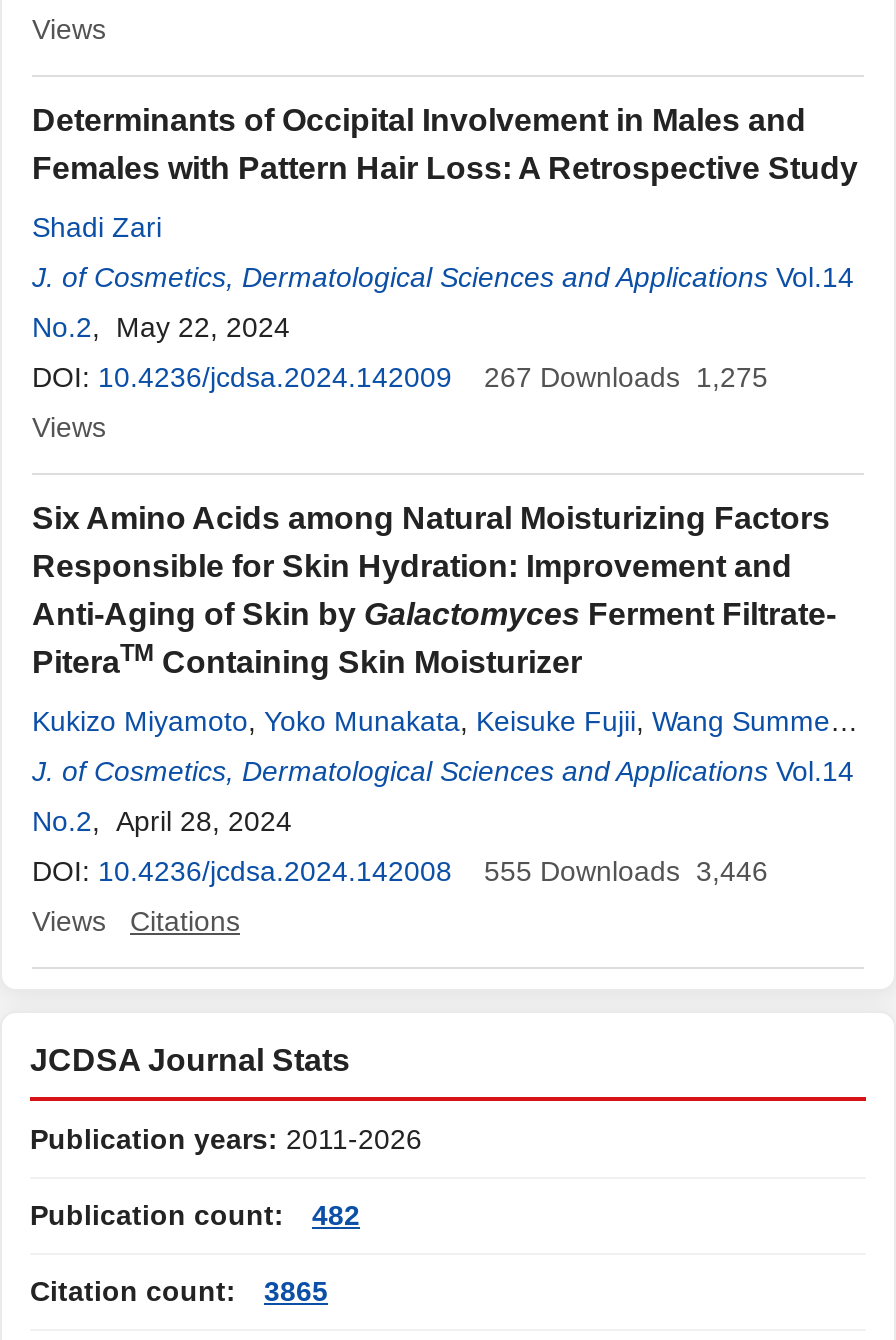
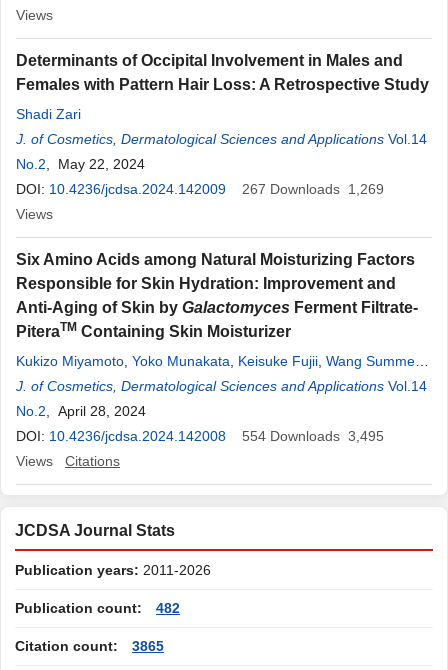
- DOI: 10.4236/jcdsa.2024.142009 267 Downloads 1,275
+ DOI: 10.4236/jcdsa.2024.142009 267 Downloads 1,269

- DOI: 10.4236/jcdsa.2024.142008 555 Downloads 3,446
+ DOI: 10.4236/jcdsa.2024.142008 554 Downloads 3,495
